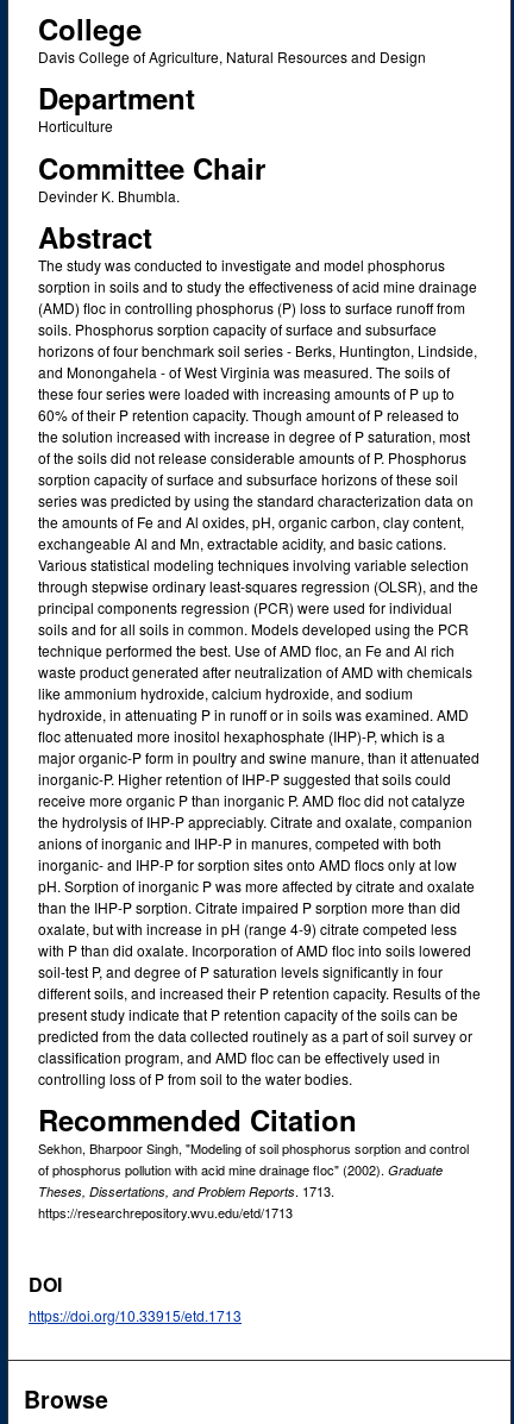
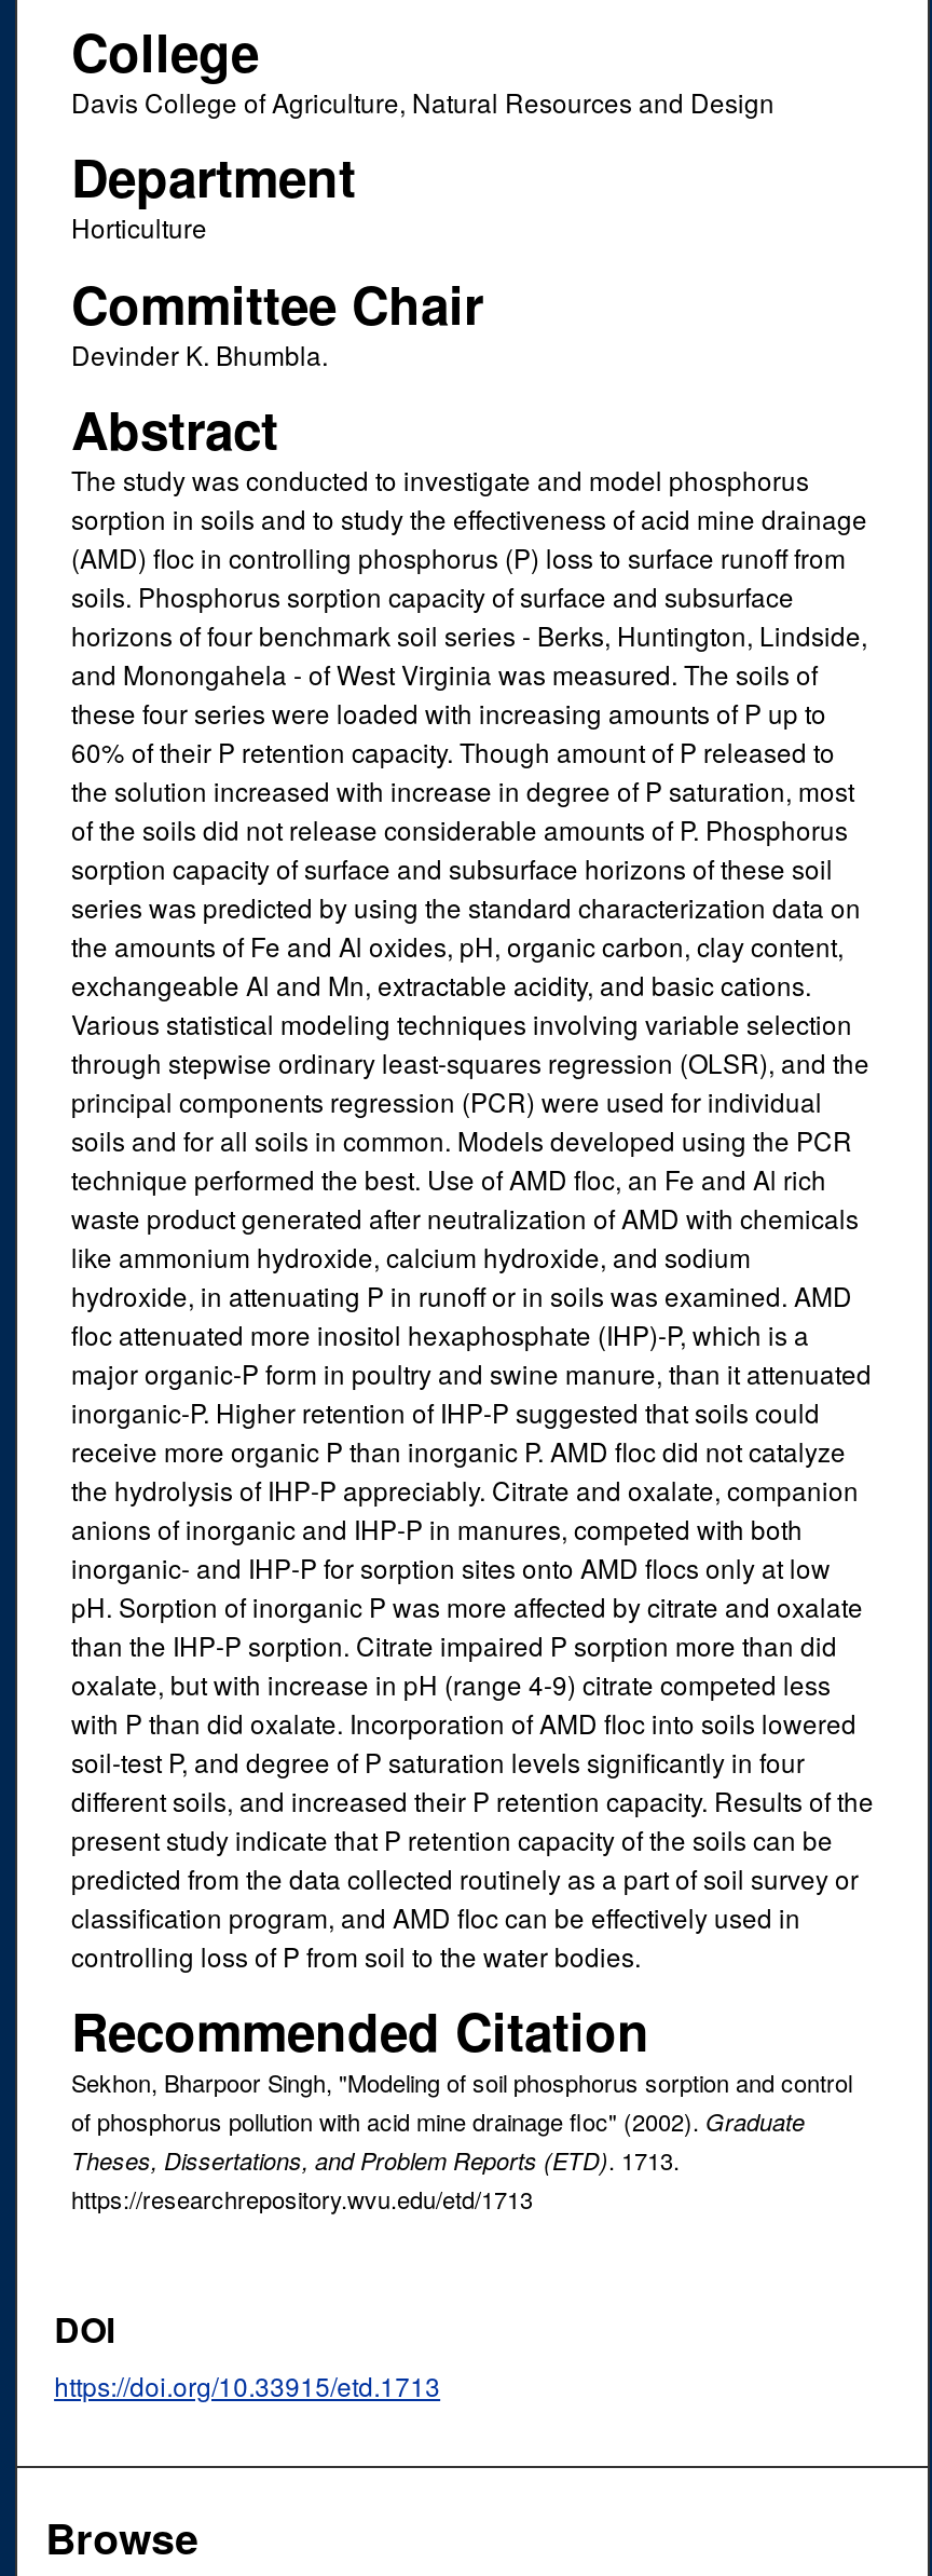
- Theses, Dissertations, and Problem Reports. 1713.
+ Theses, Dissertations, and Problem Reports (ETD). 1713.
